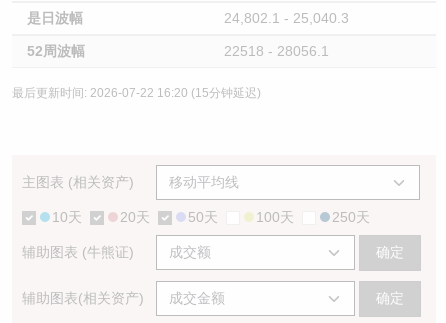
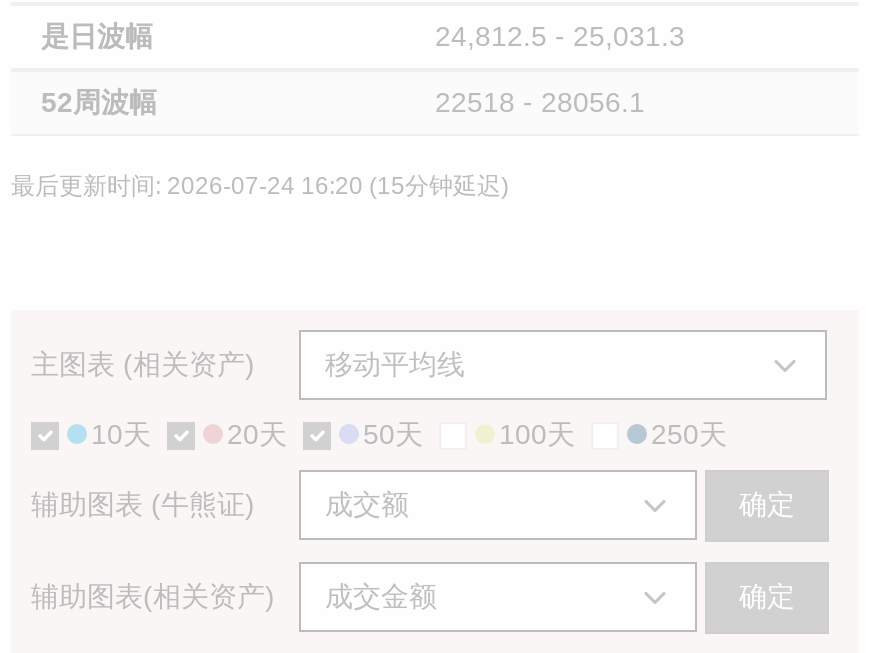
- 24,802.1 - 25,040.3
+ 24,812.5 - 25,031.3

- 最后更新时间: 2026-07-22 16:20 (15分钟延迟)
+ 最后更新时间: 2026-07-24 16:20 (15分钟延迟)
